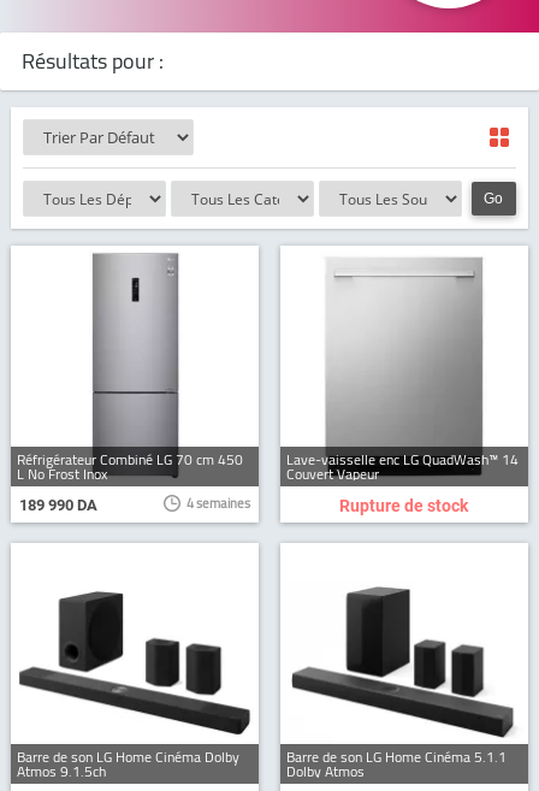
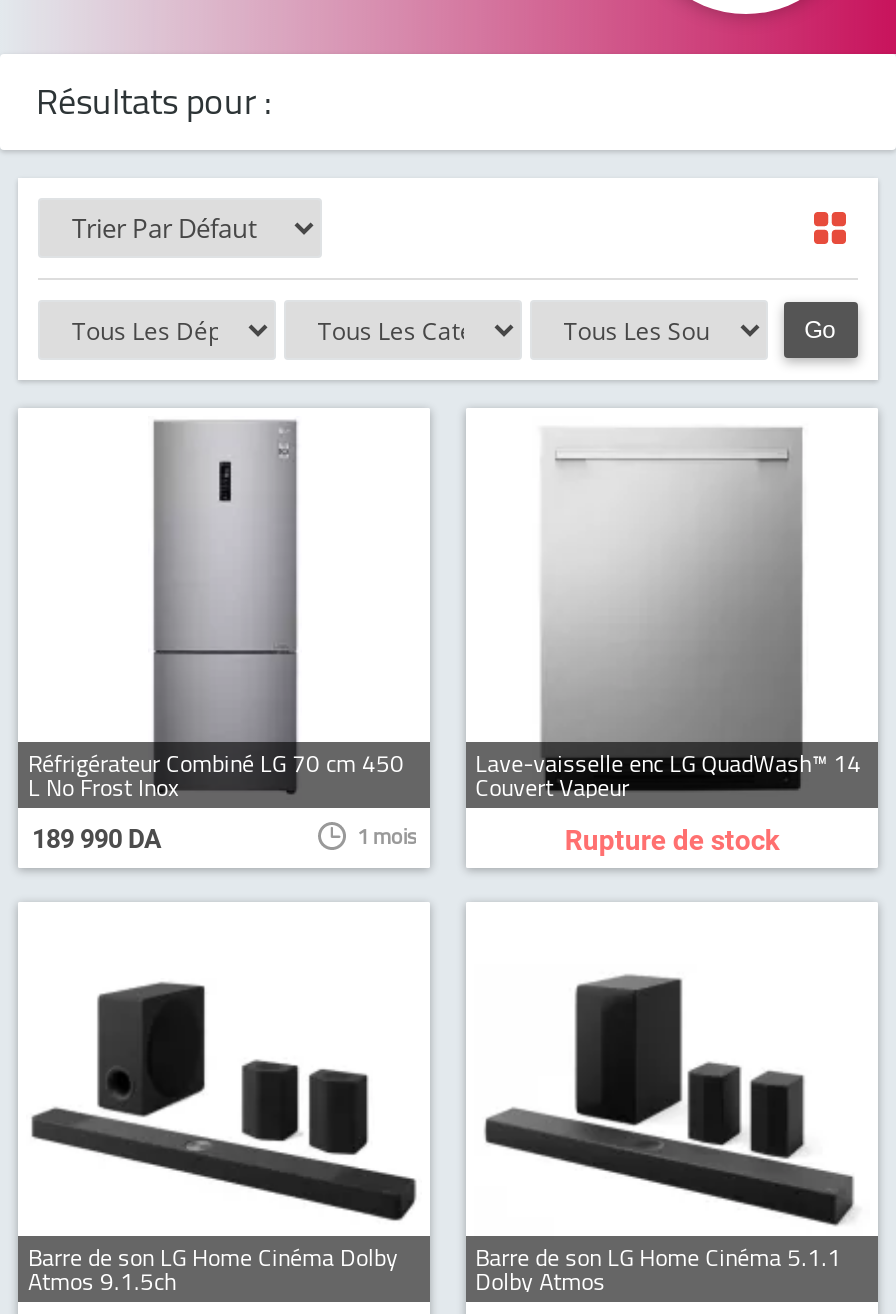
- 4 semaines
+ 1 mois
